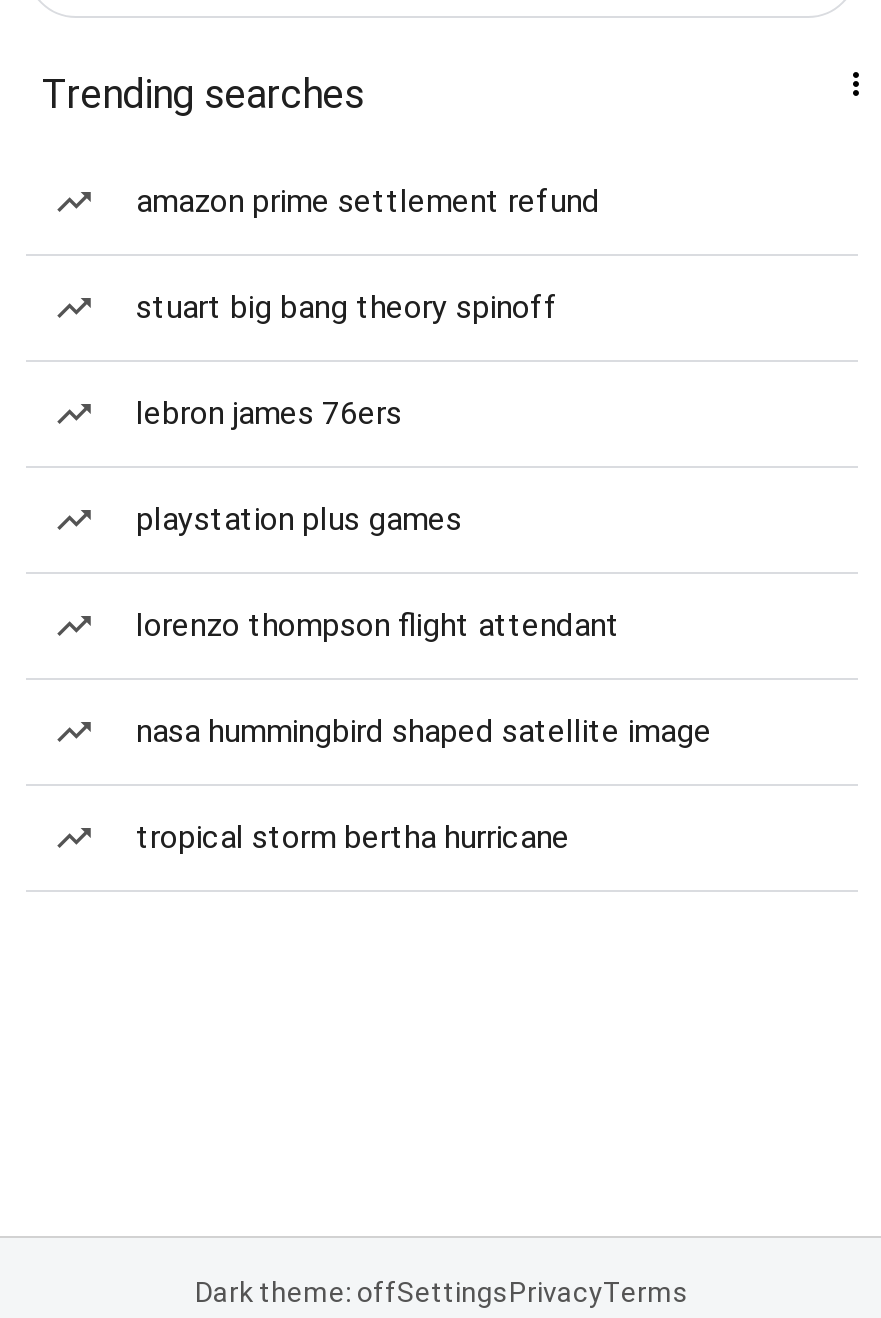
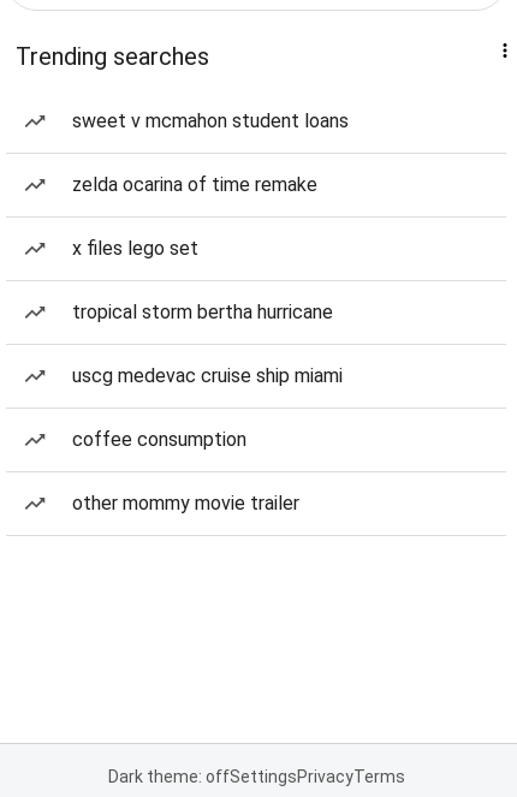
- amazon prime settlement refund
- stuart big bang theory spinoff
- lebron james 76ers
- playstation plus games
- lorenzo thompson flight attendant
- nasa hummingbird shaped satellite image
+ sweet v mcmahon student loans
+ zelda ocarina of time remake
+ x files lego set

moved up: tropical storm bertha hurricane

+ uscg medevac cruise ship miami
+ coffee consumption
+ other mommy movie trailer
